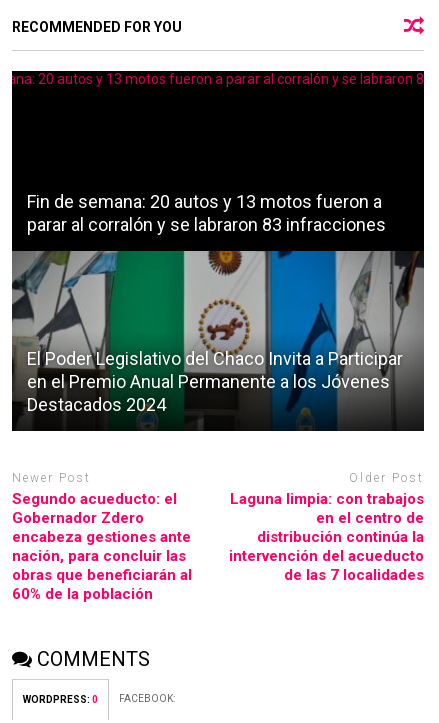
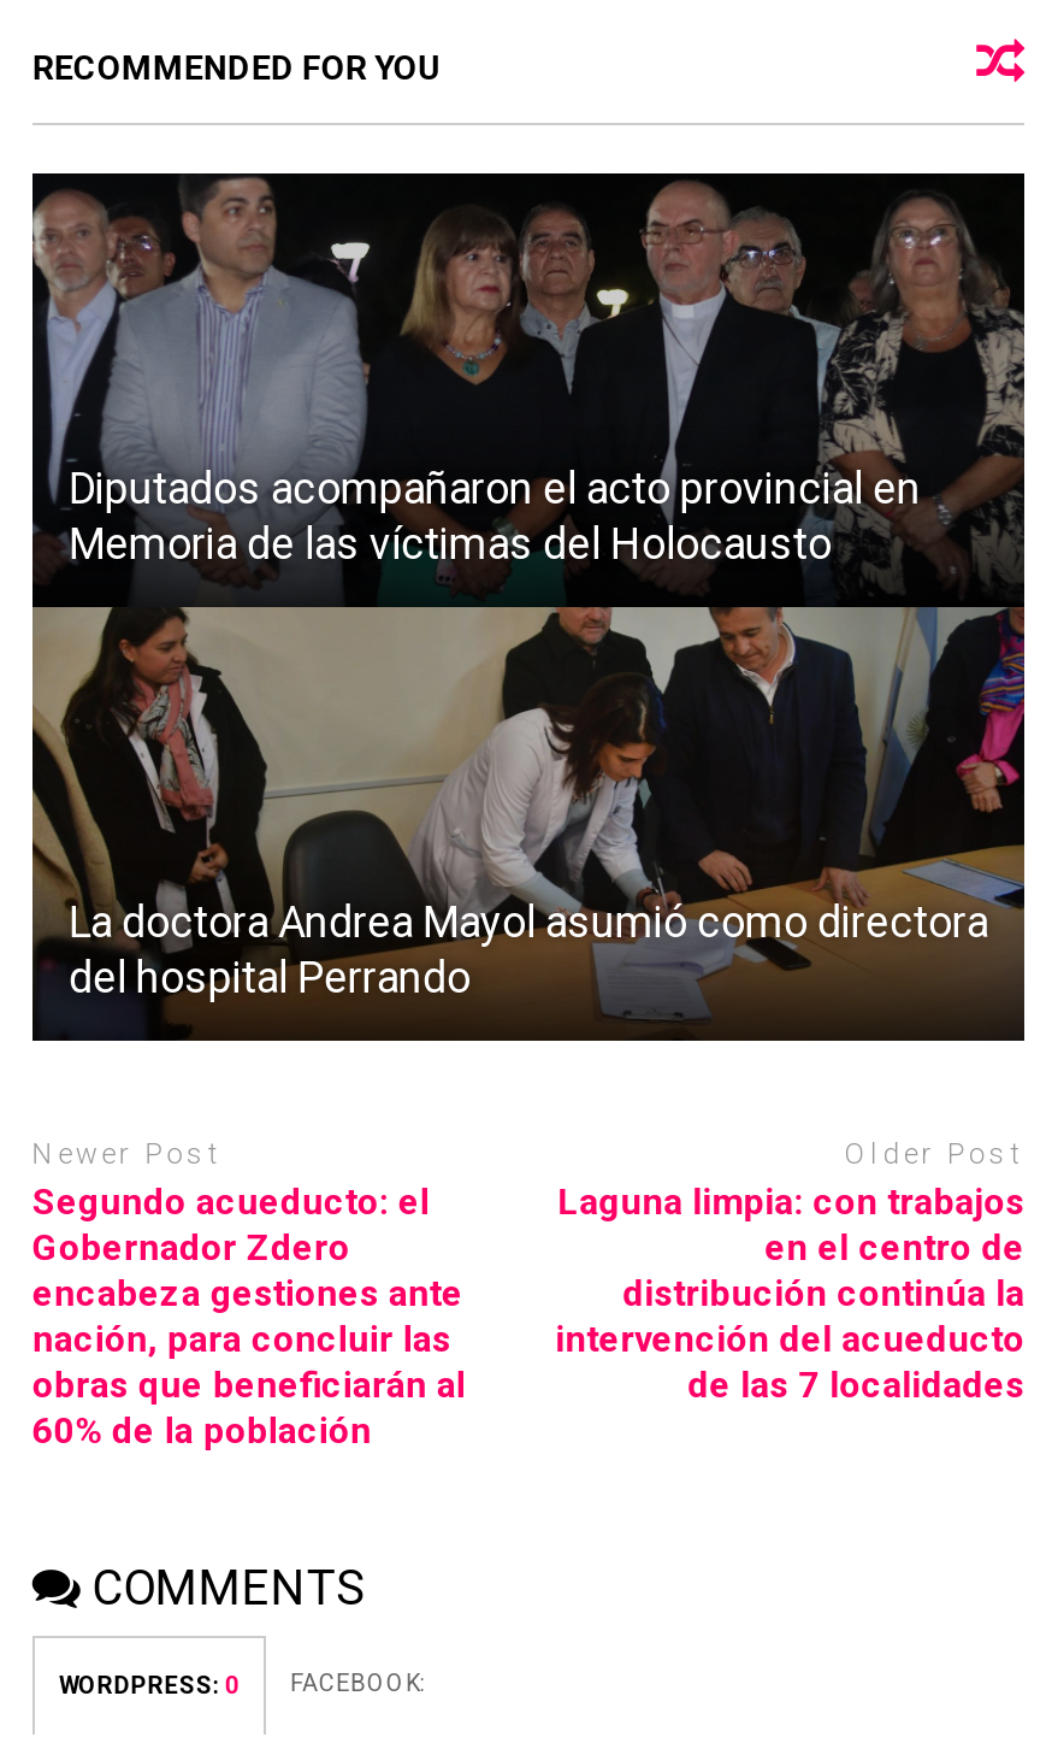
- [image]
- Fin de semana: 20 autos y 13 motos fueron a
- parar al corralón y se labraron 83 infracciones
+ [image]
+ Diputados acompañaron el acto provincial en
+ Memoria de las víctimas del Holocausto

- El Poder Legislativo del Chaco Invita a Participar
- en el Premio Anual Permanente a los Jóvenes
- Destacados 2024
+ La doctora Andrea Mayol asumió como directora
+ del hospital Perrando
